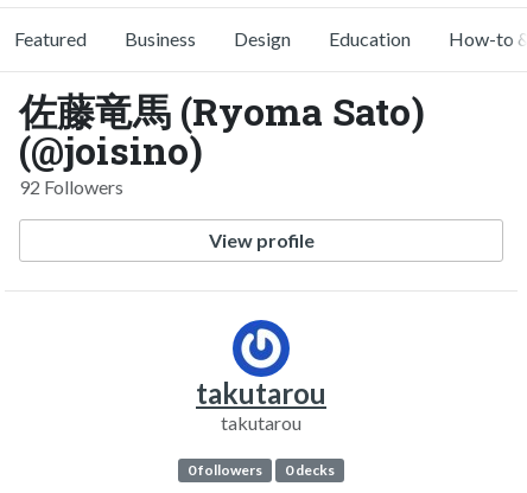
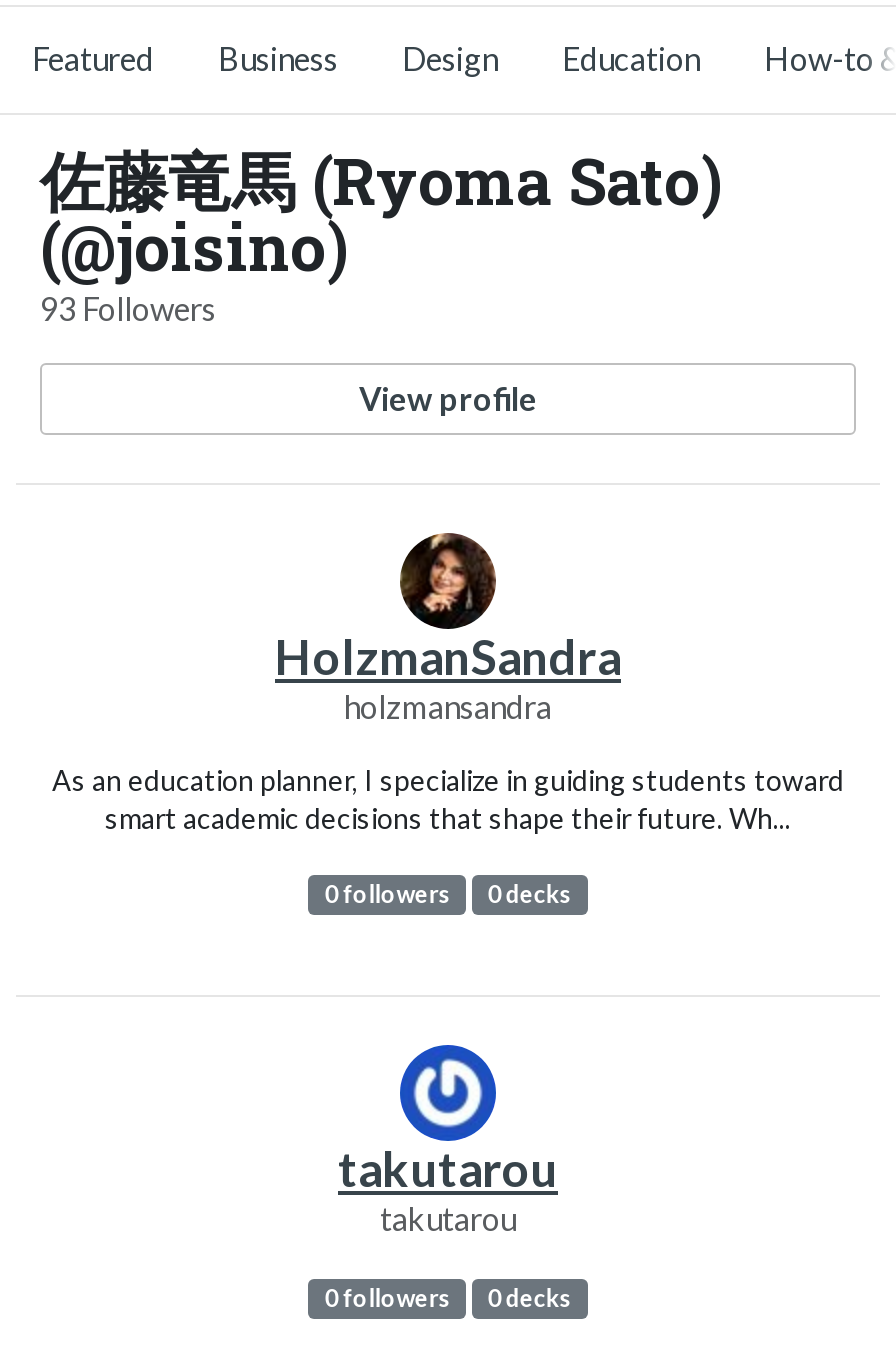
- 92 Followers
+ 93 Followers

+ [image]
+ HolzmanSandra
+ holzmansandra
+ As an education planner, I specialize in guiding students toward
+ smart academic decisions that shape their future. Wh...
+ 0 followers
+ 0 decks
